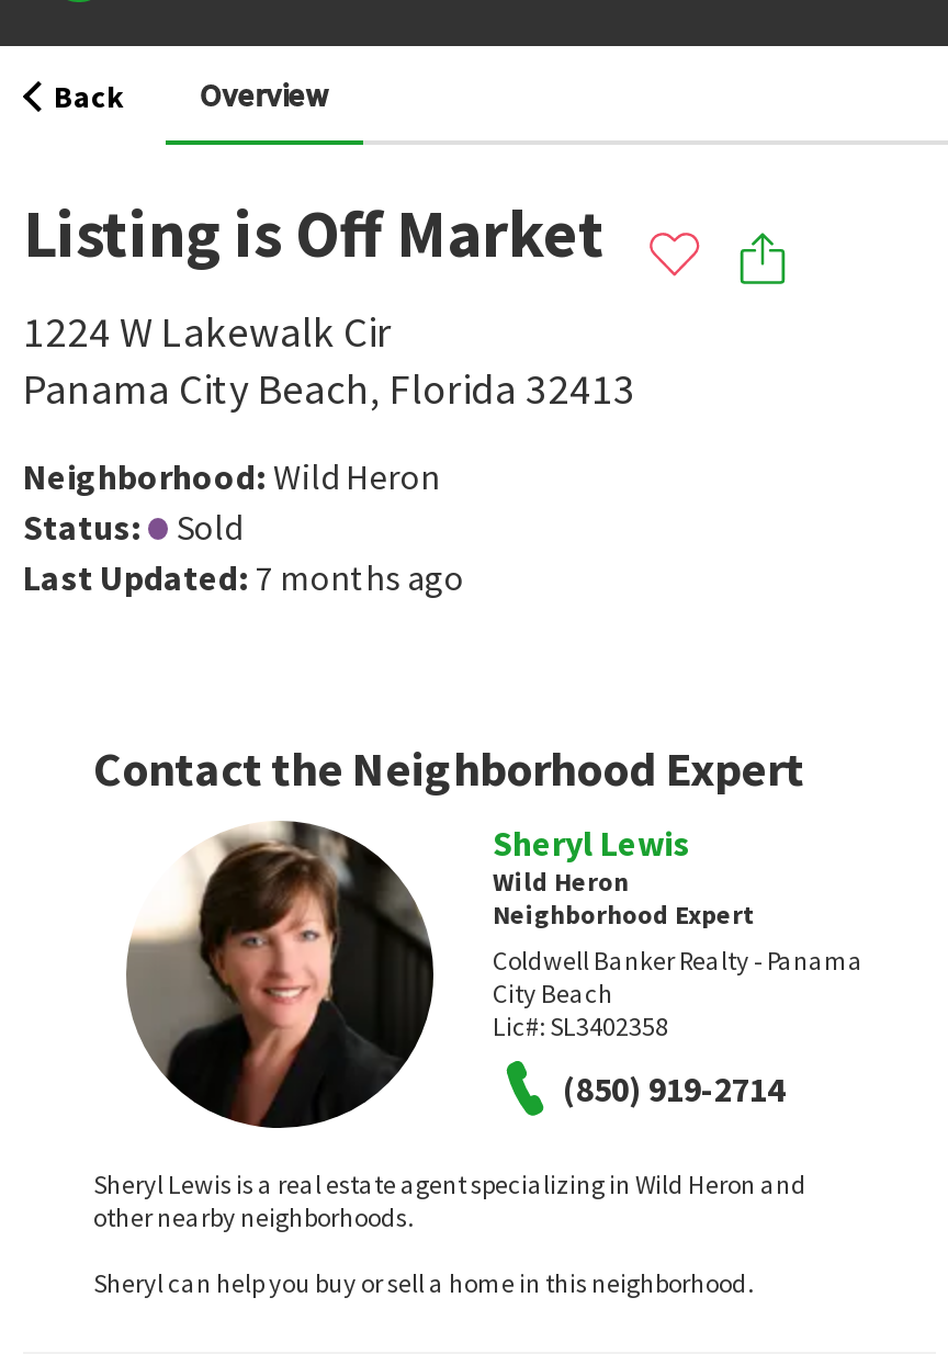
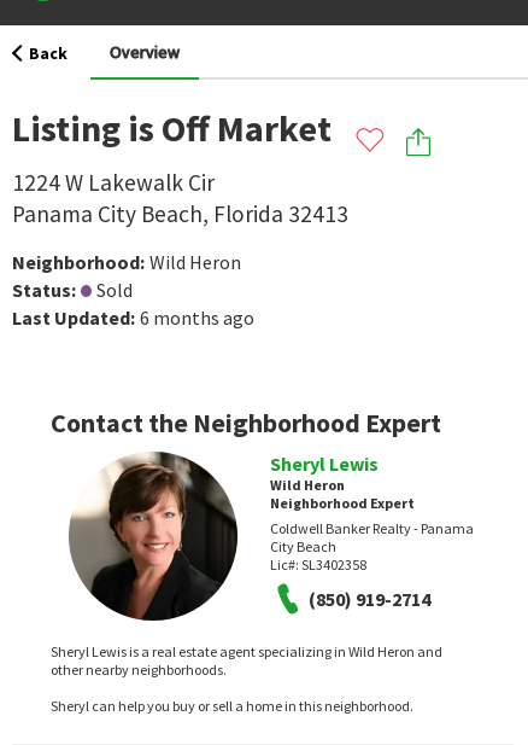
- Last Updated: 7 months ago
+ Last Updated: 6 months ago
